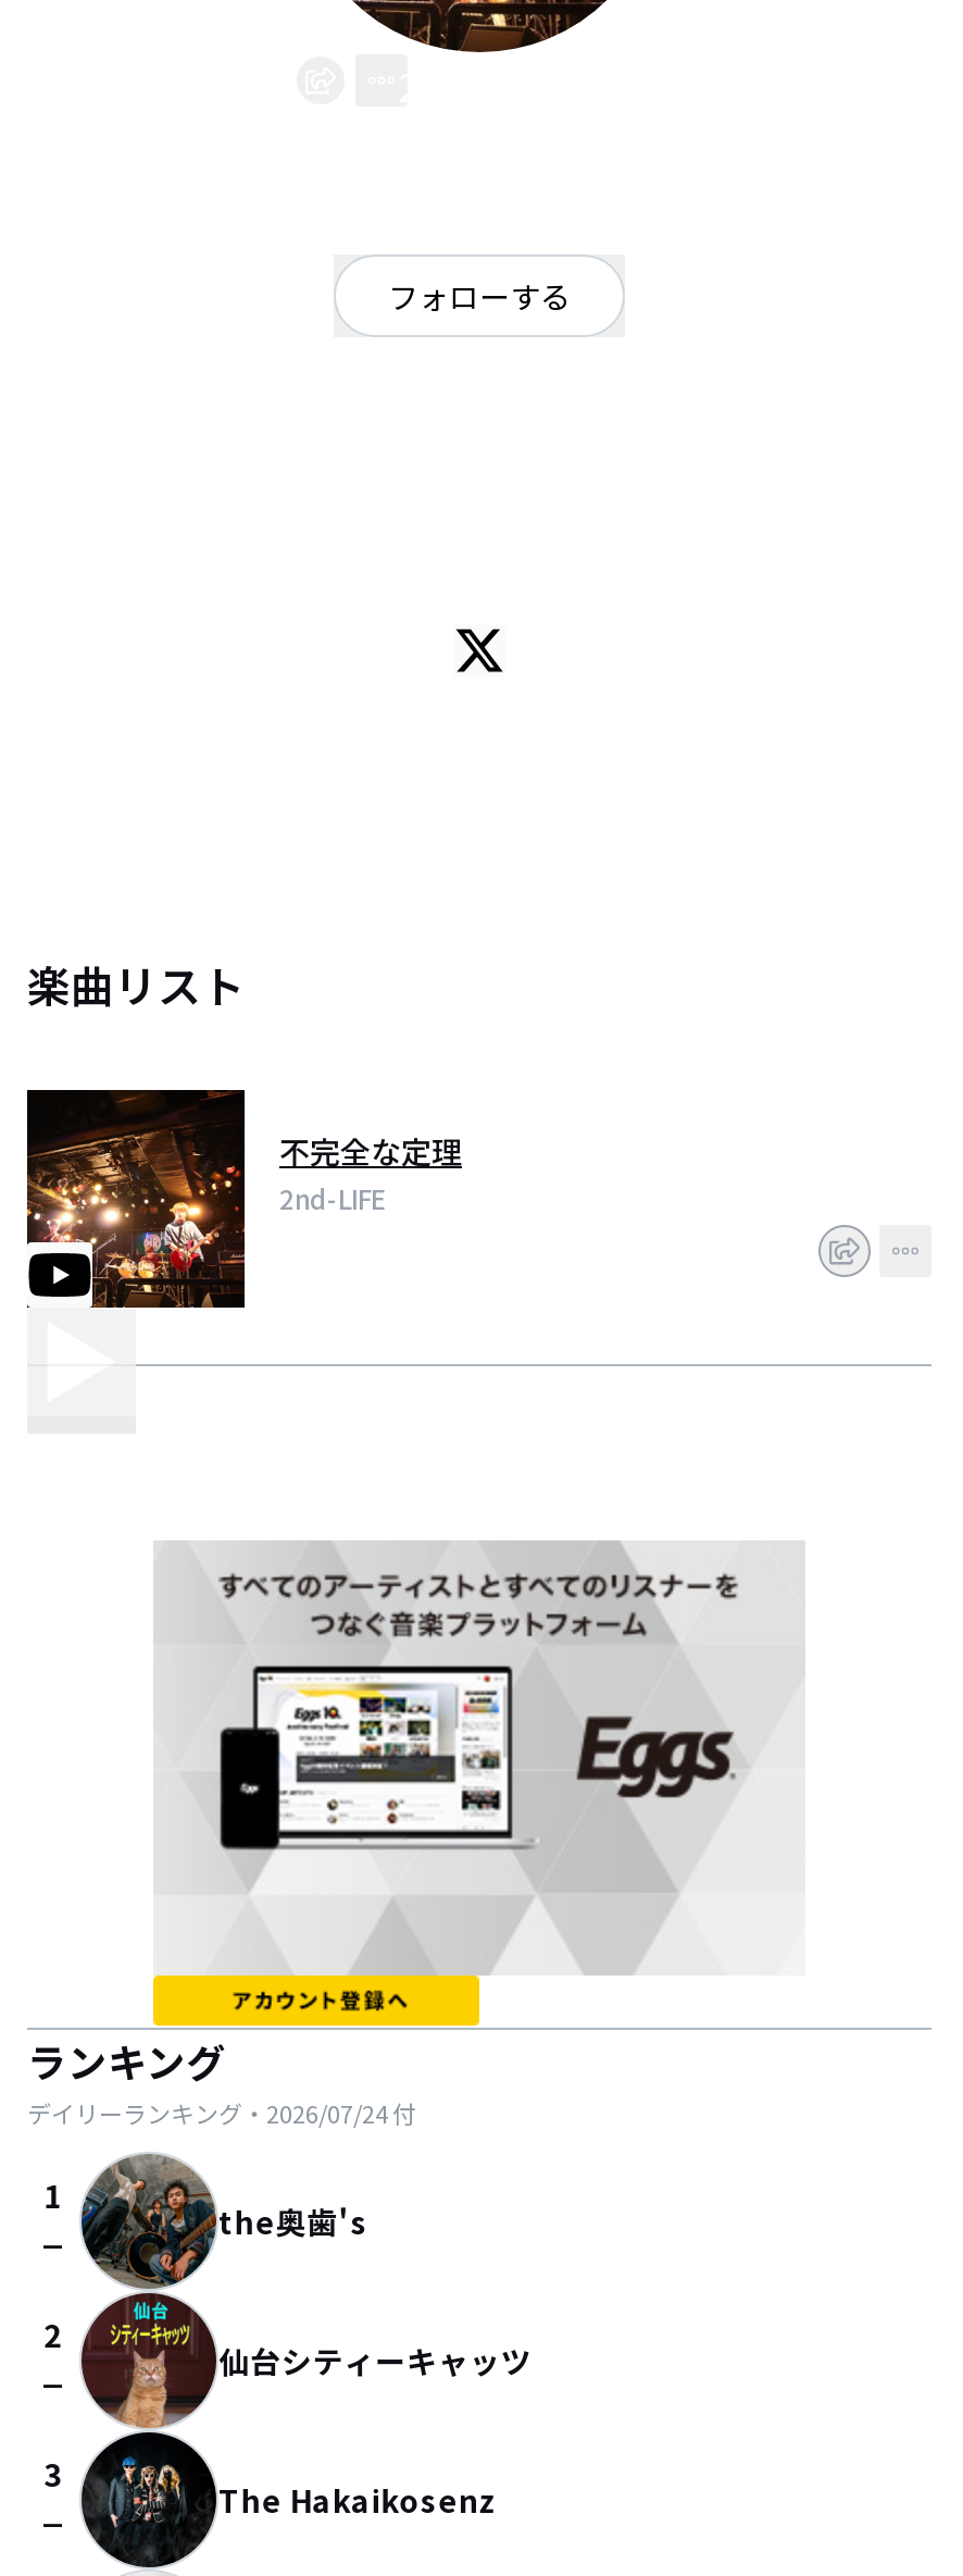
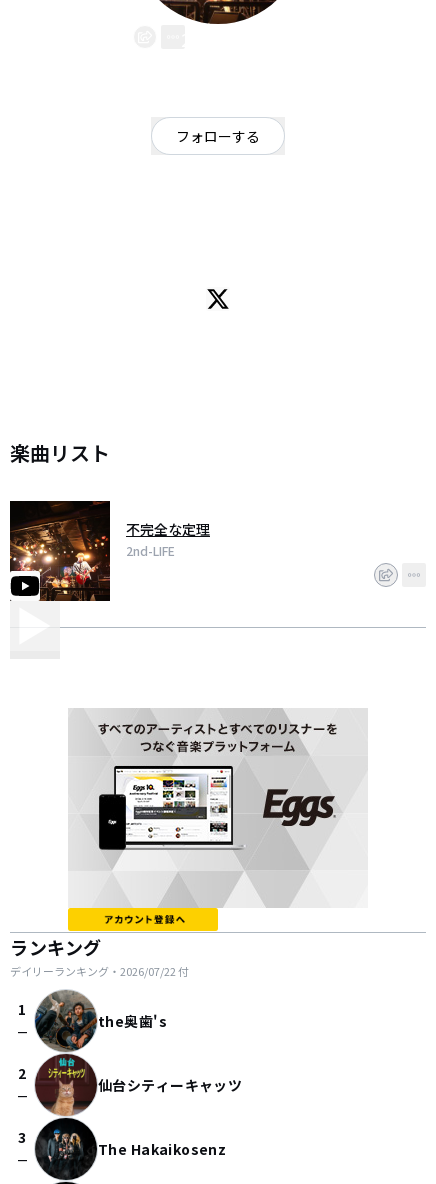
- デイリーランキング・2026/07/24付
+ デイリーランキング・2026/07/22付
